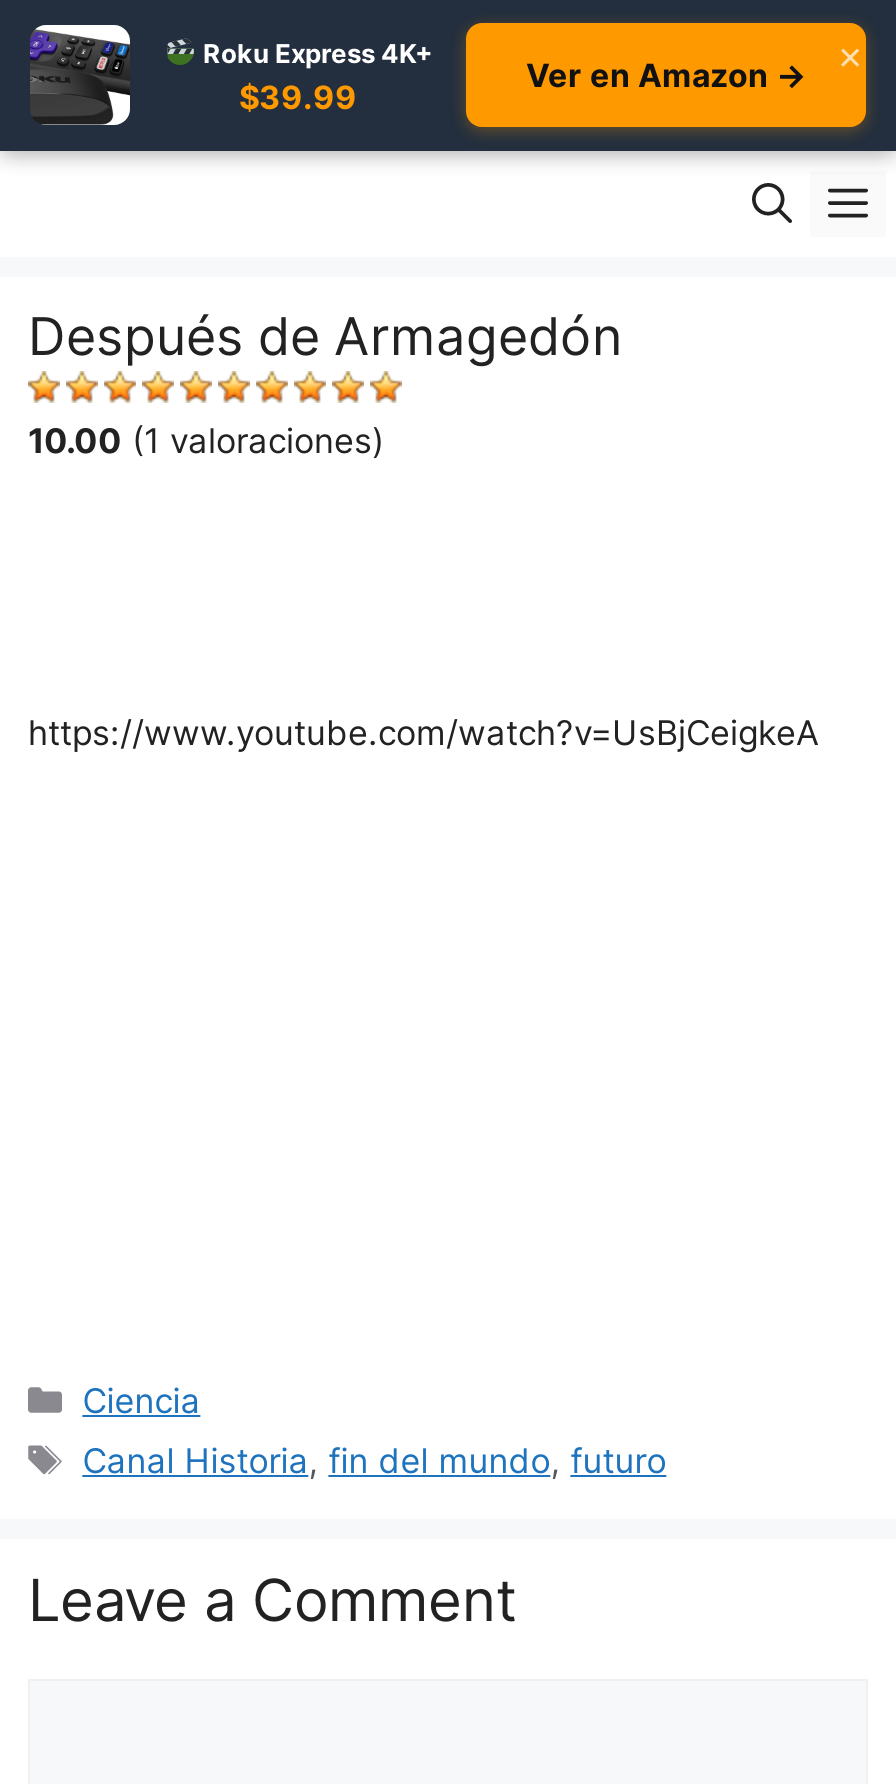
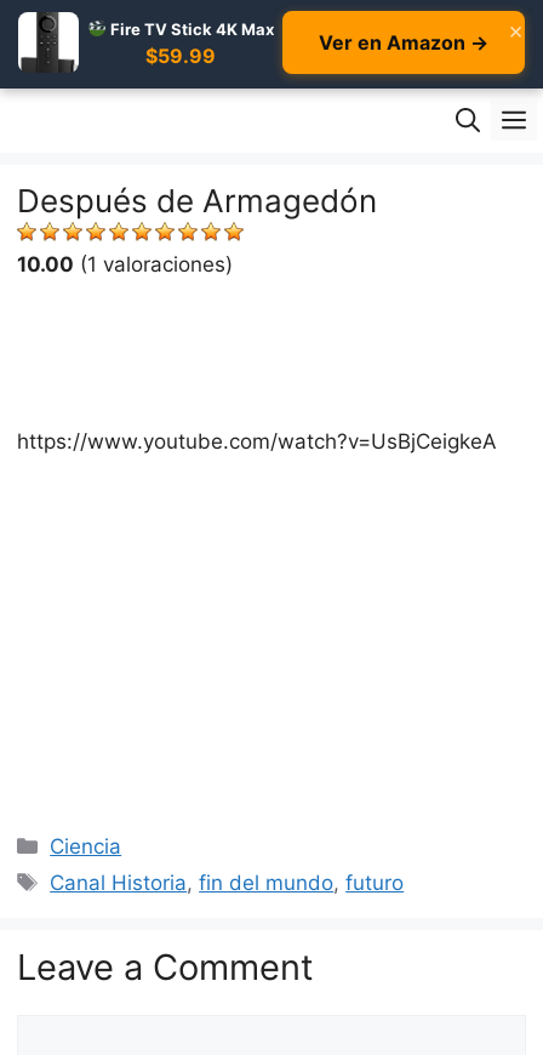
- [image]
- Roku Express 4K+
- $39.99
+ [image]
+ Fire TV Stick 4K Max
+ $59.99
